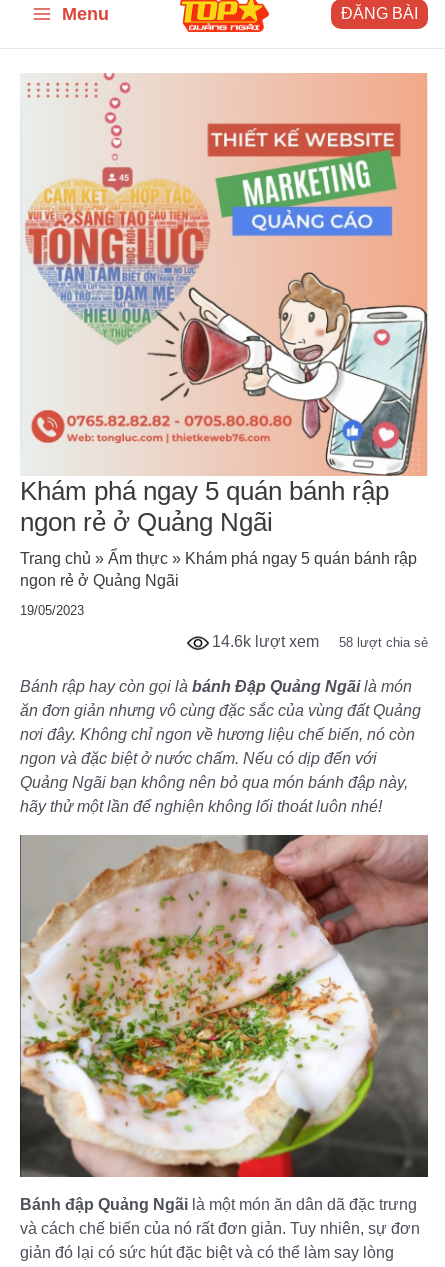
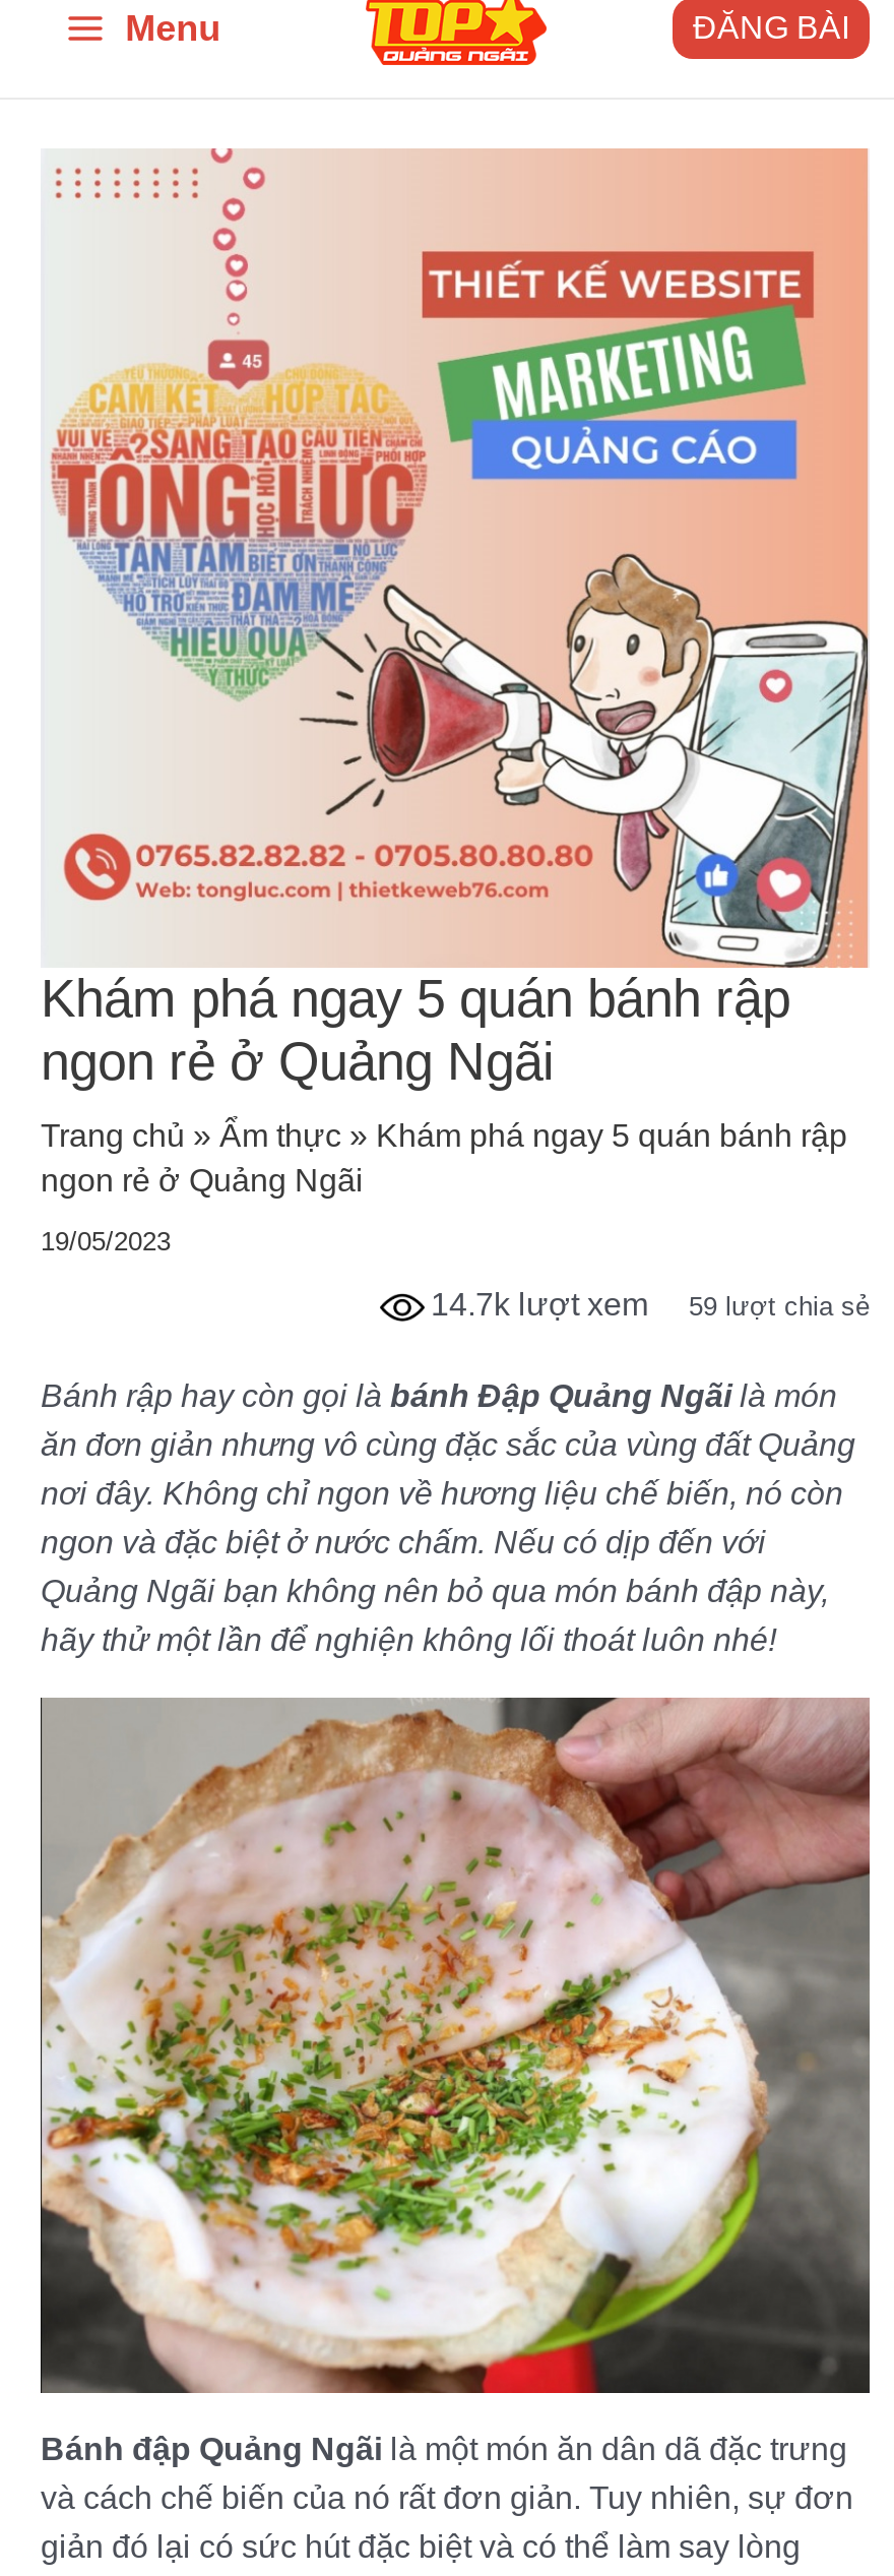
- 14.6k lượt xem
+ 14.7k lượt xem

- 58 lượt chia sẻ
+ 59 lượt chia sẻ
